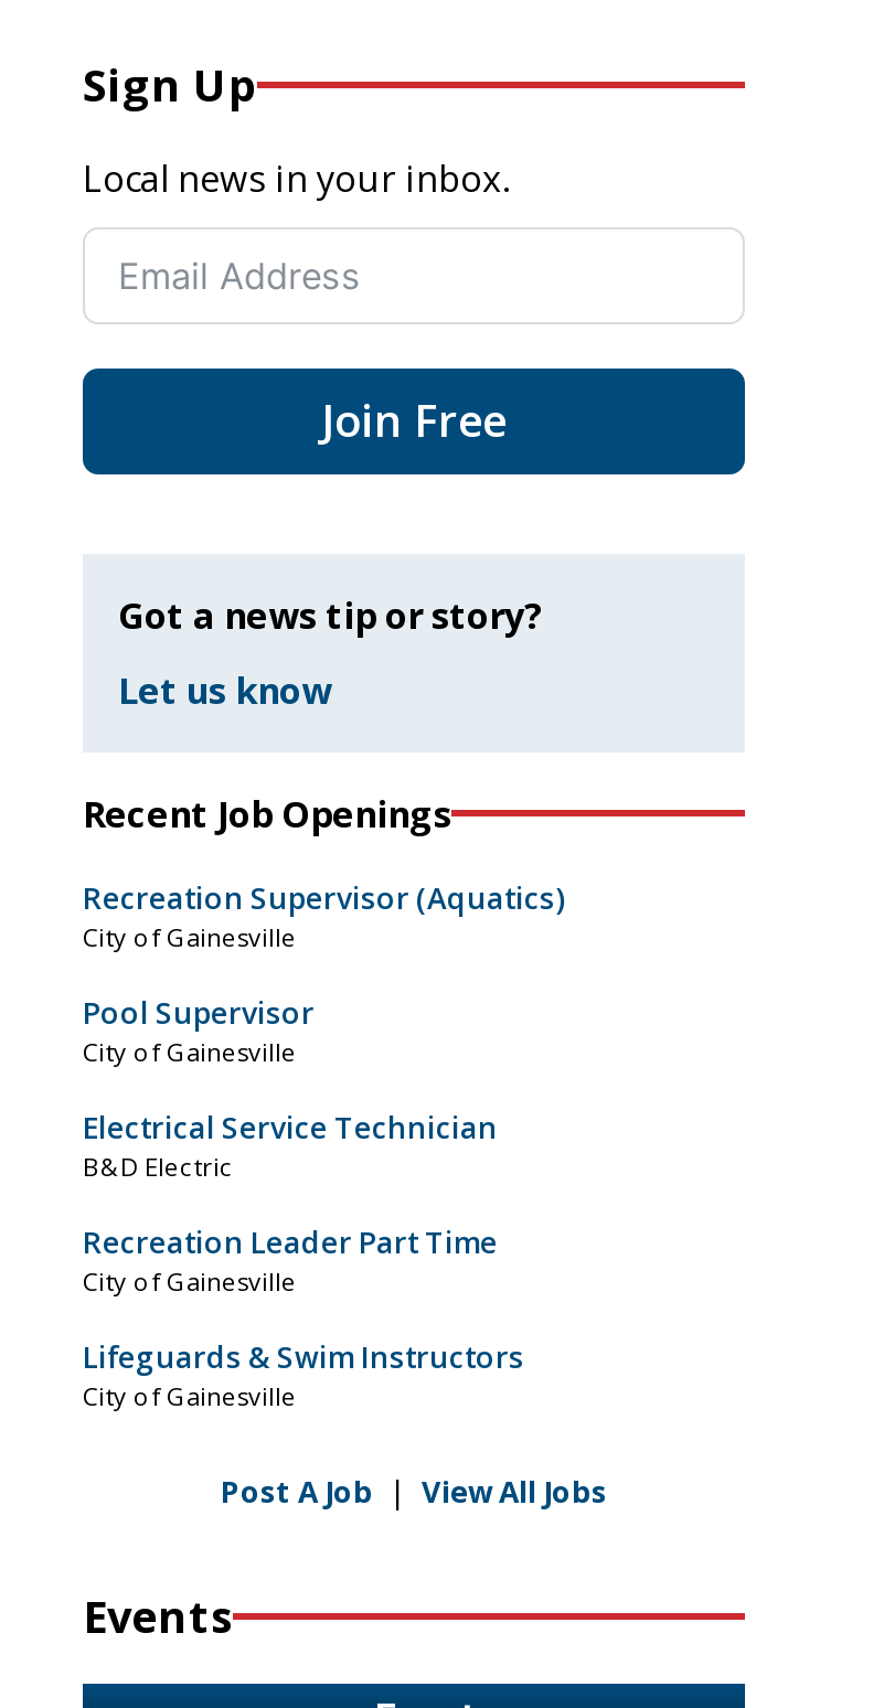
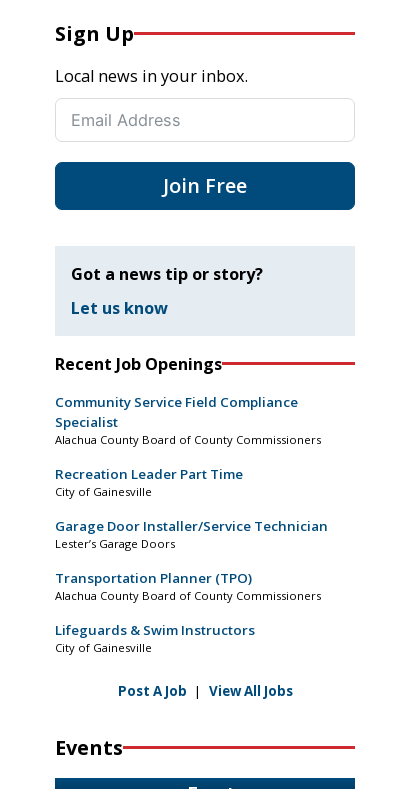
- Recreation Supervisor (Aquatics)
- City of Gainesville
- Pool Supervisor
- City of Gainesville
- Electrical Service Technician
- B&D Electric
+ Community Service Field Compliance
+ Specialist
+ Alachua County Board of County Commissioners

moved up: Recreation Leader Part Time | City of Gainesville

+ Garage Door Installer/Service Technician
+ Lester’s Garage Doors
+ Transportation Planner (TPO)
+ Alachua County Board of County Commissioners
